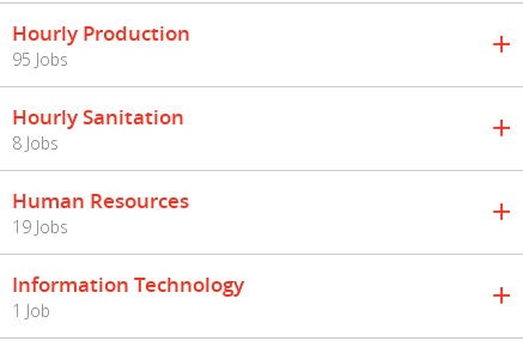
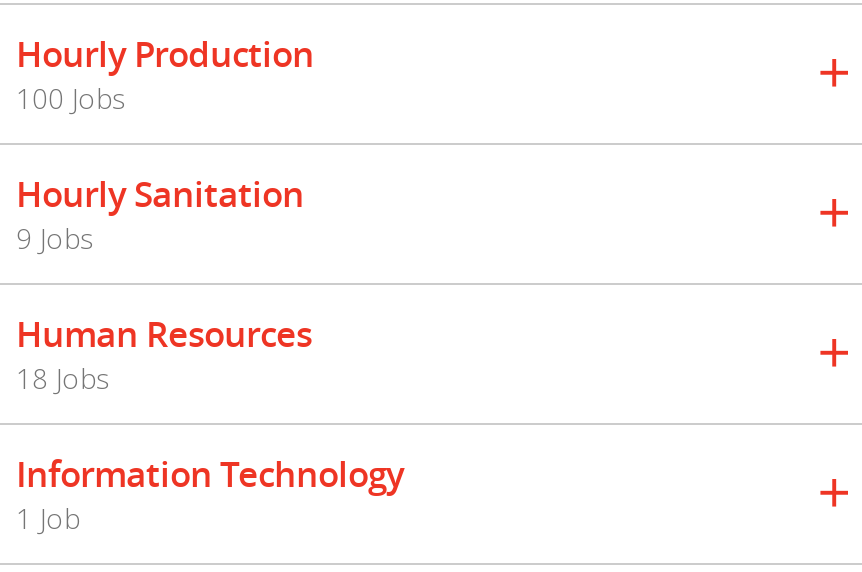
- 95 Jobs
+ 100 Jobs

- 8 Jobs
+ 9 Jobs

- 19 Jobs
+ 18 Jobs
